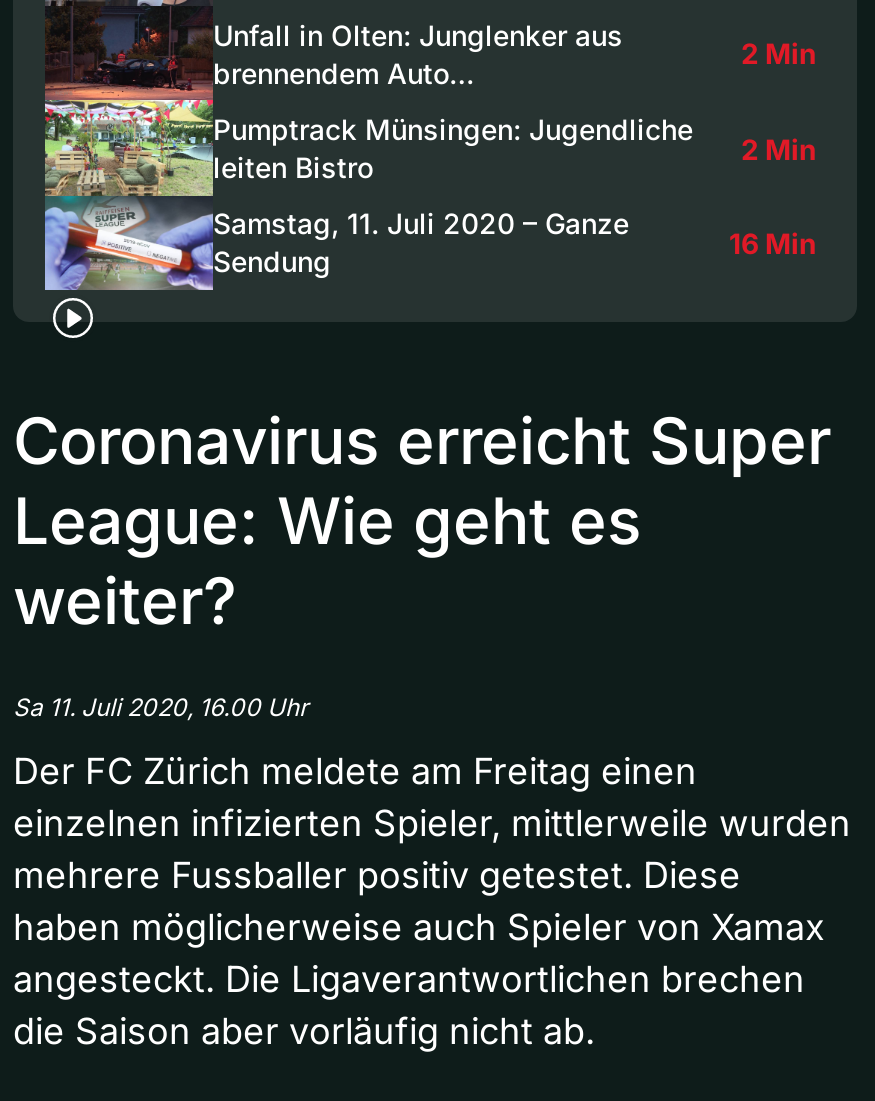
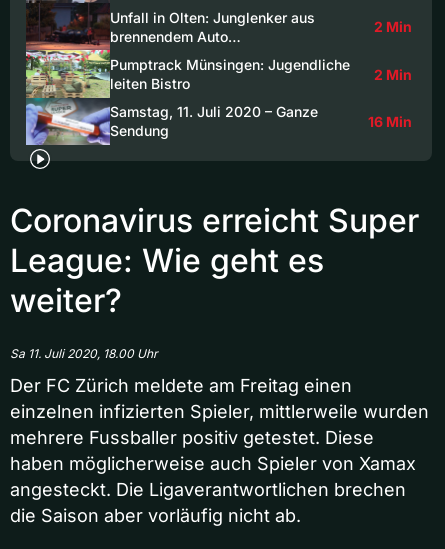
- Sa 11. Juli 2020, 16.00 Uhr
+ Sa 11. Juli 2020, 18.00 Uhr
